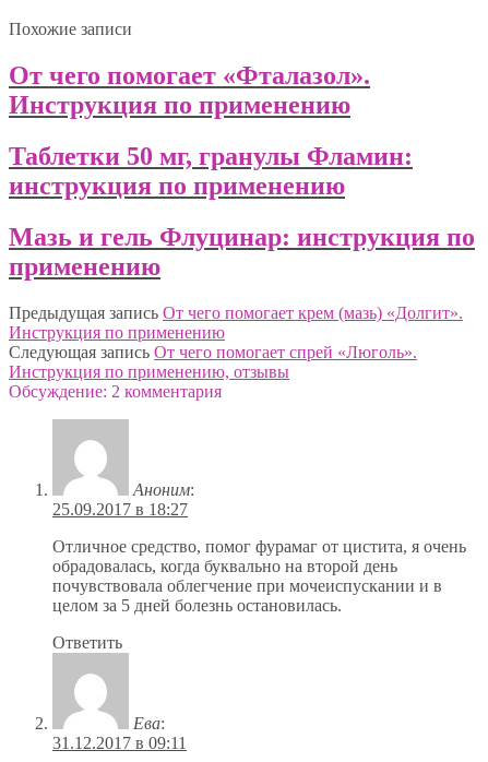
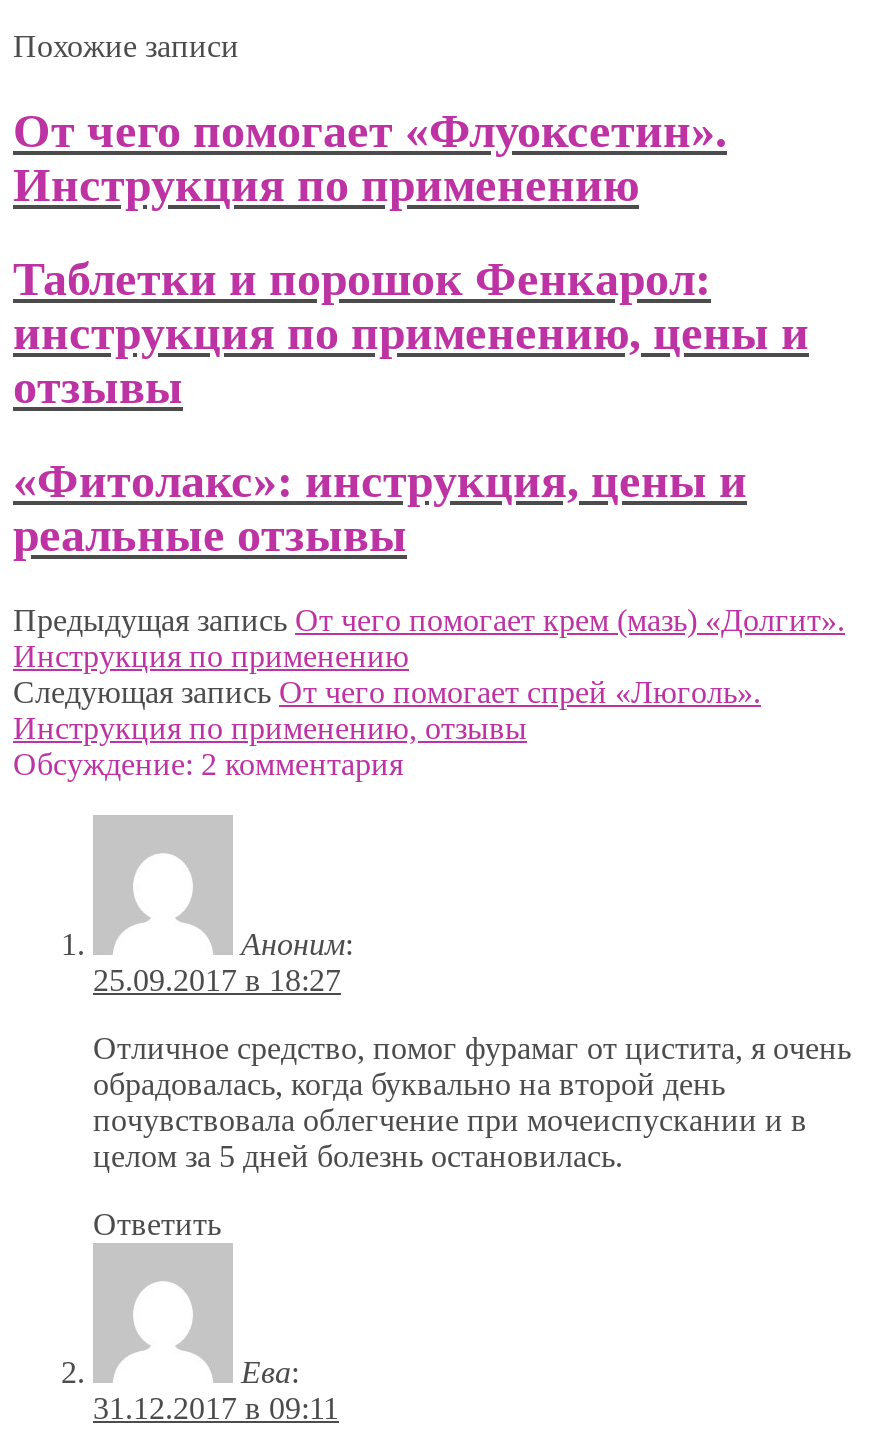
- От чего помогает «Фталазол».
+ От чего помогает «Флуоксетин».

- Таблетки 50 мг, гранулы Фламин:
- инструкция по применению
+ Таблетки и порошок Фенкарол:
+ инструкция по применению, цены и
+ отзывы

- Мазь и гель Флуцинар: инструкция по
- применению
+ «Фитолакс»: инструкция, цены и
+ реальные отзывы
